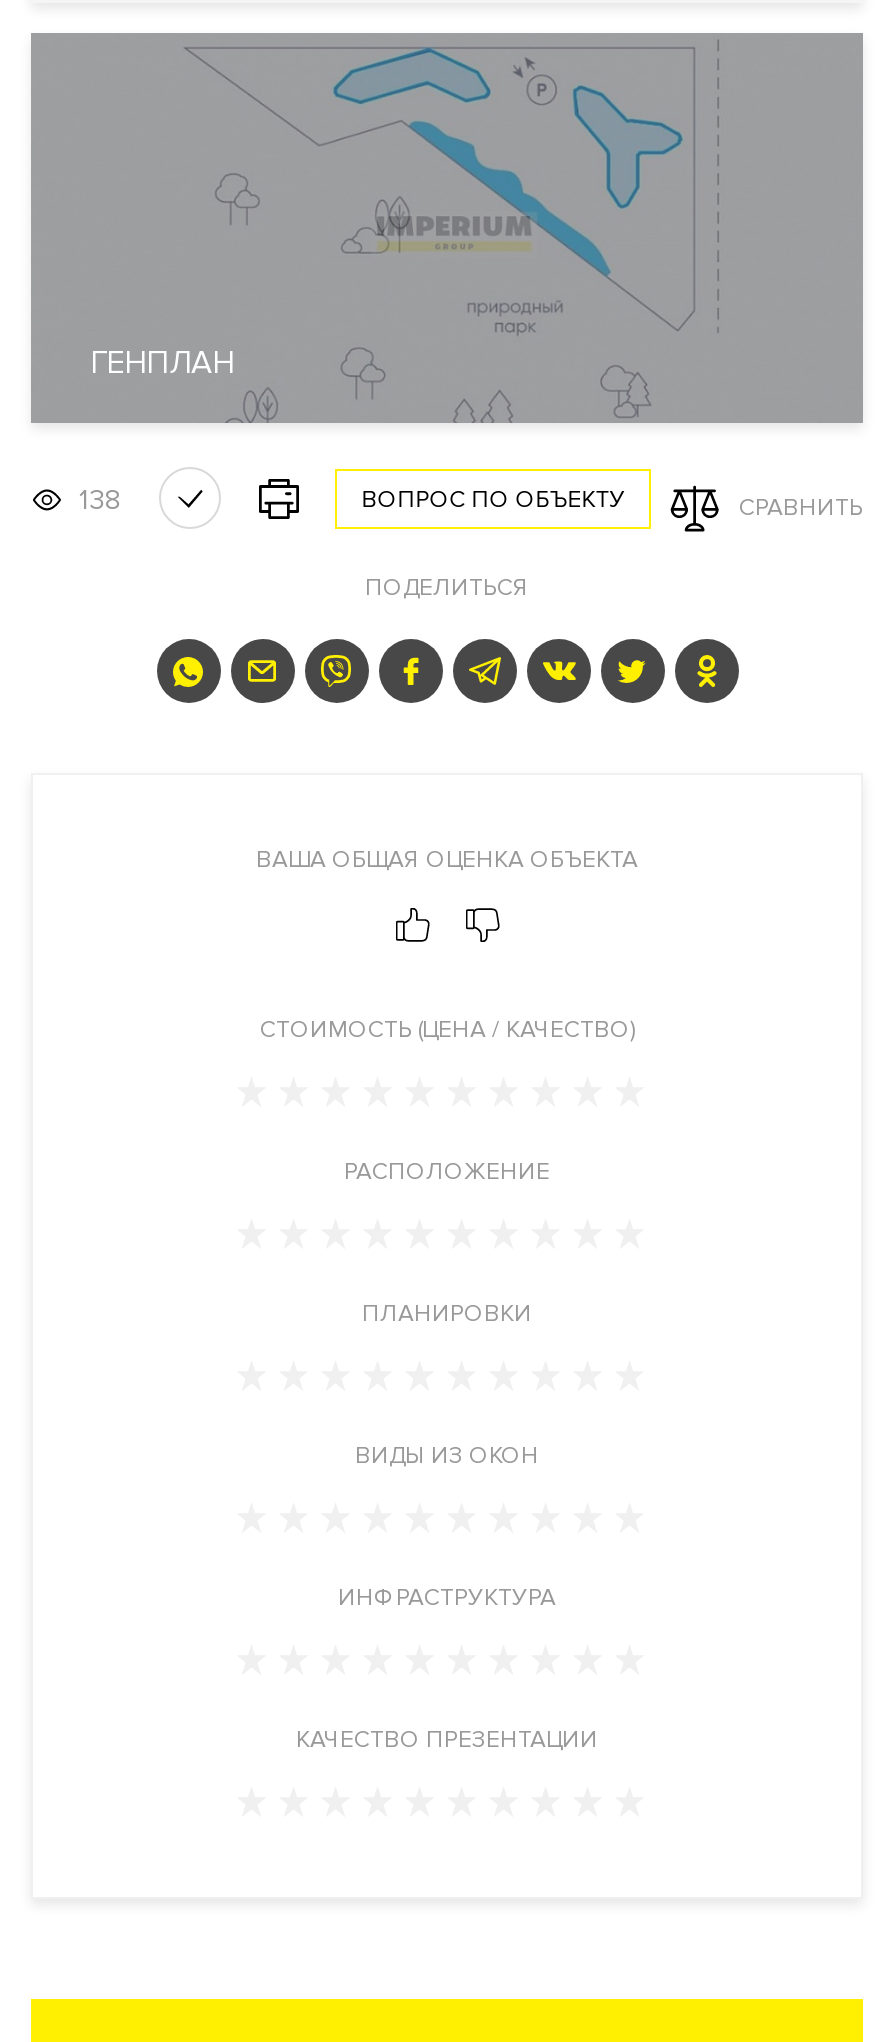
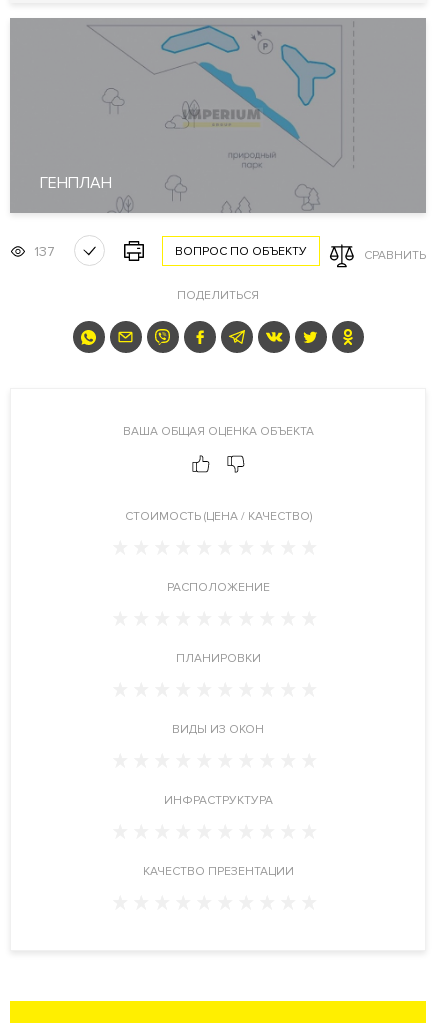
- 138
+ 137
